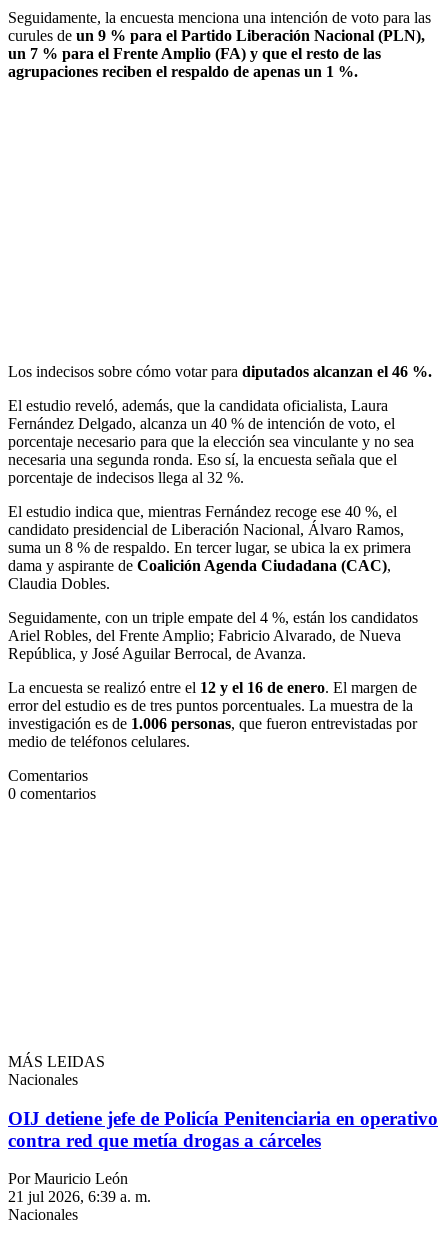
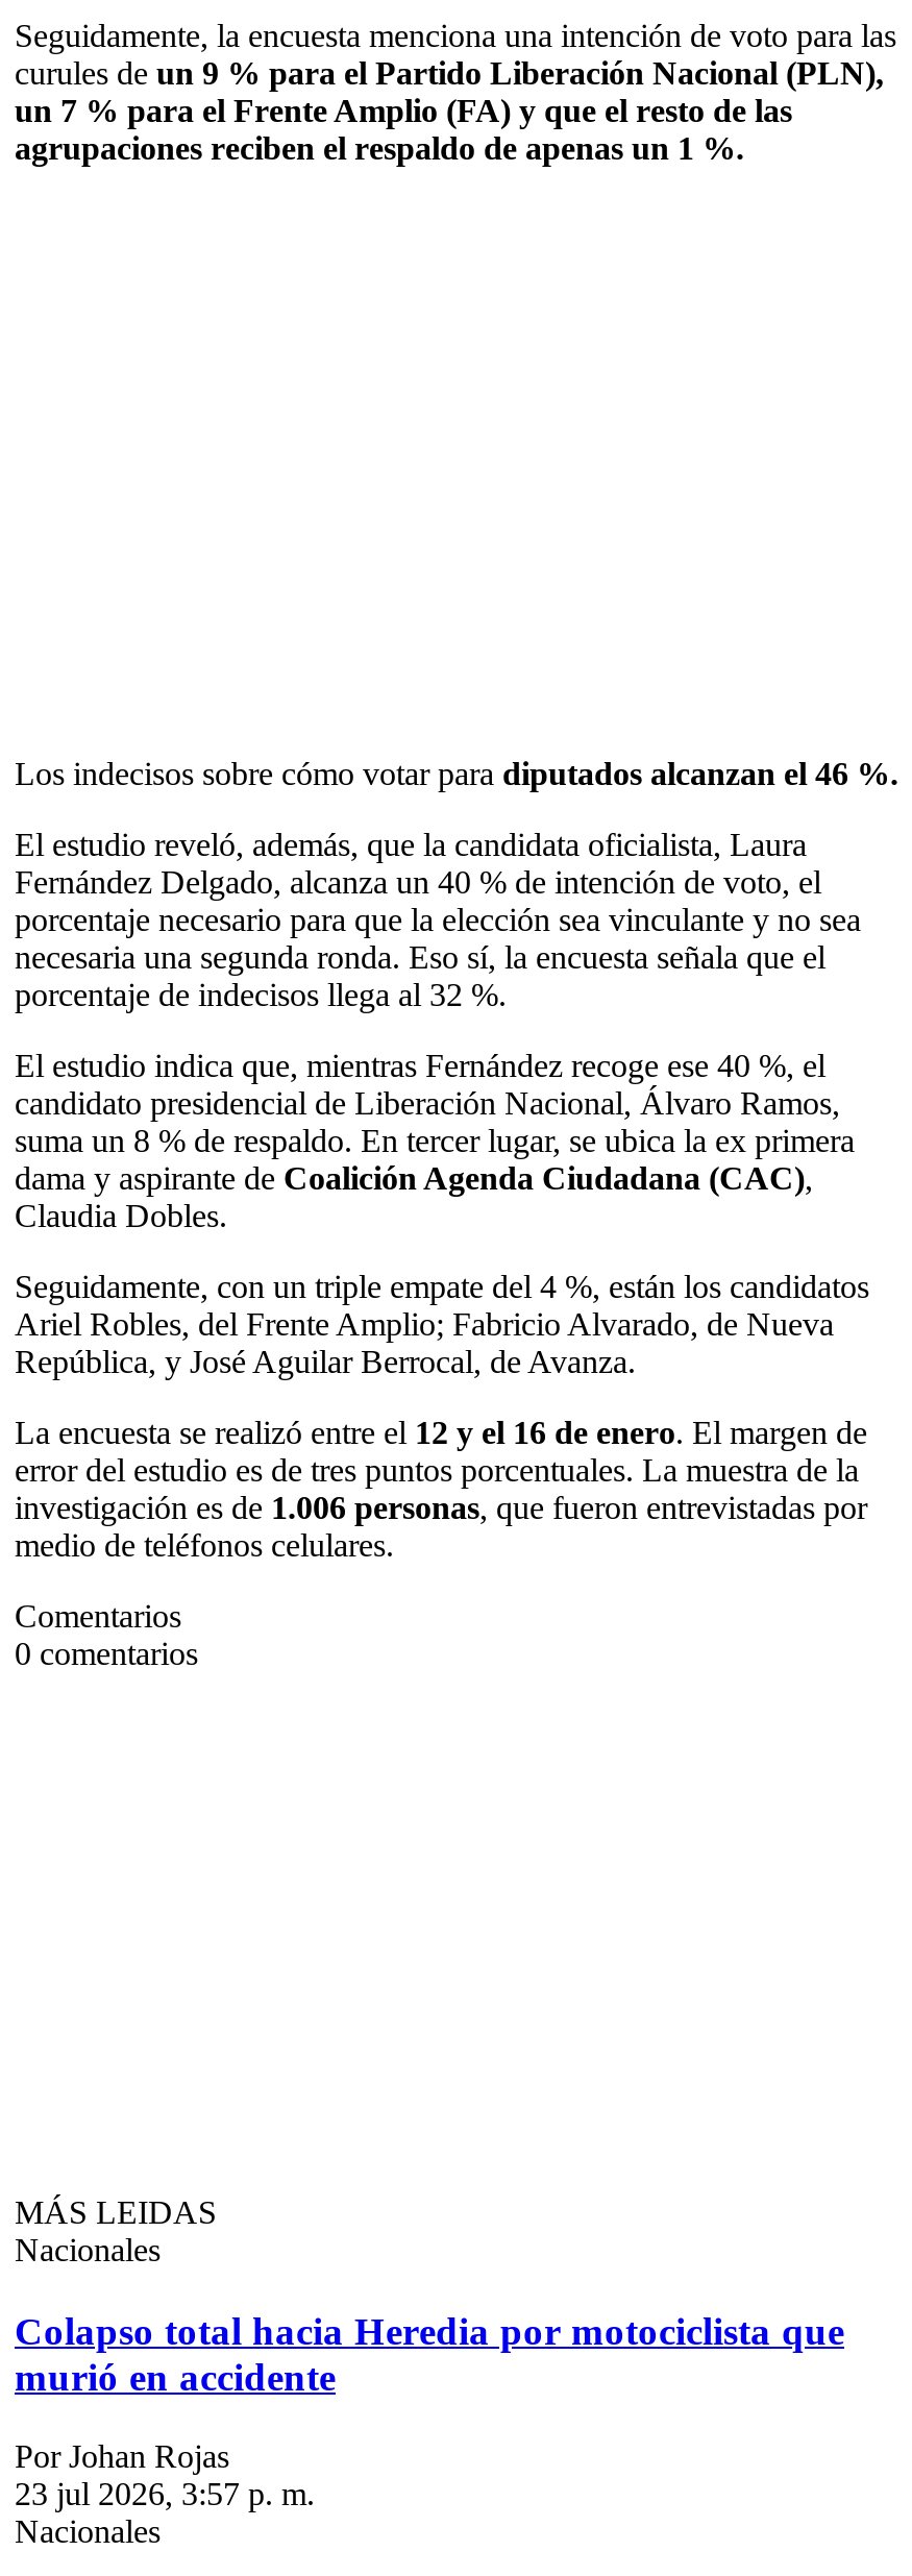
- OIJ detiene jefe de Policía Penitenciaria en operativo
- contra red que metía drogas a cárceles
+ Colapso total hacia Heredia por motociclista que
+ murió en accidente

- Por Mauricio León
- 21 jul 2026, 6:39 a. m.
+ Por Johan Rojas
+ 23 jul 2026, 3:57 p. m.
